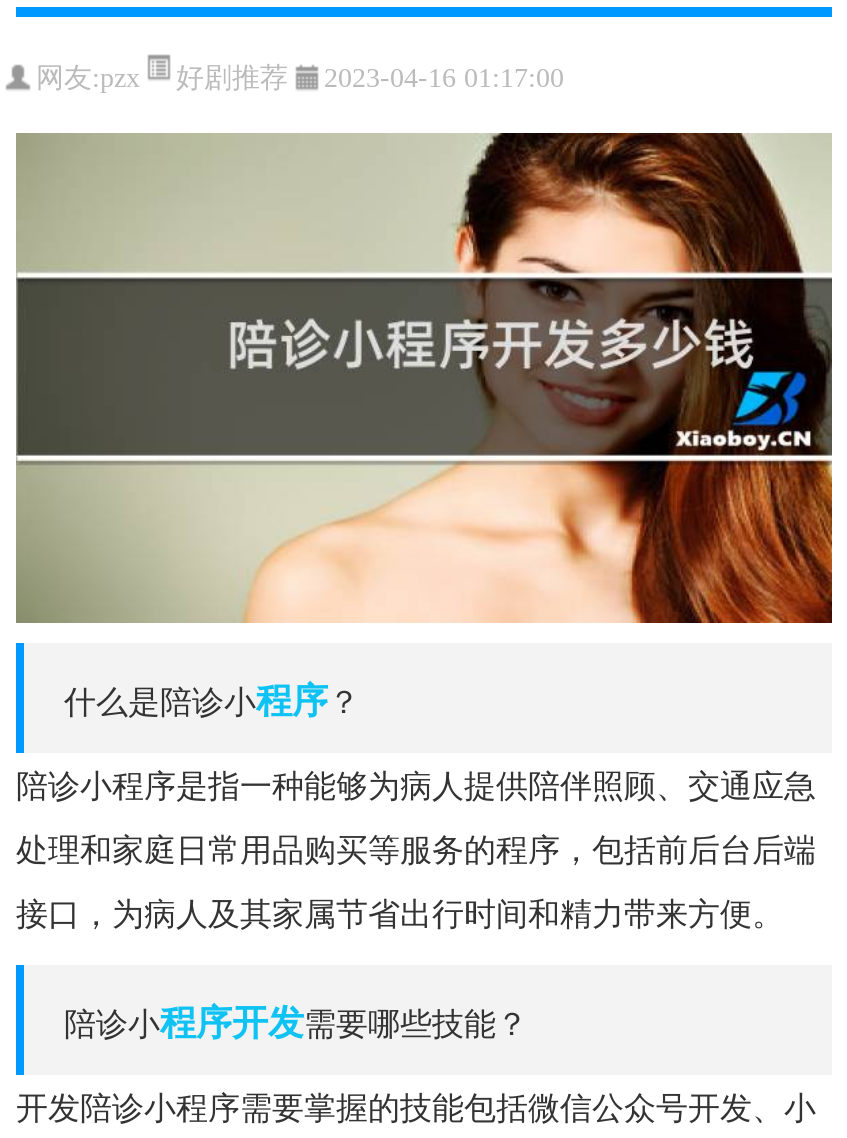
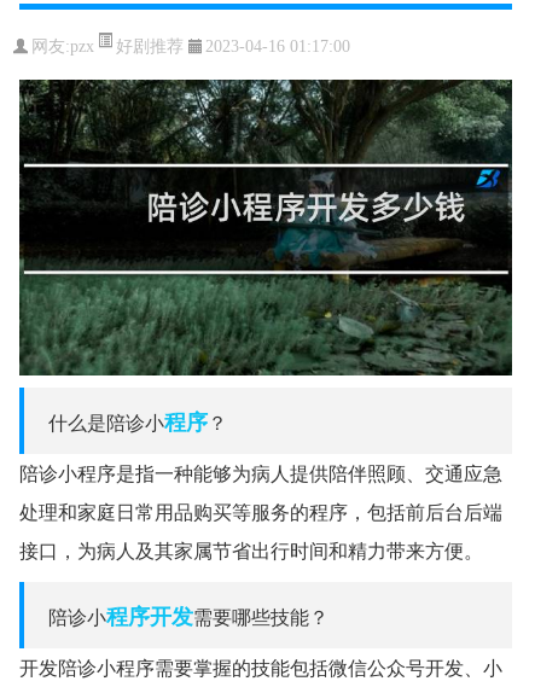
- [image]
+ [image]
